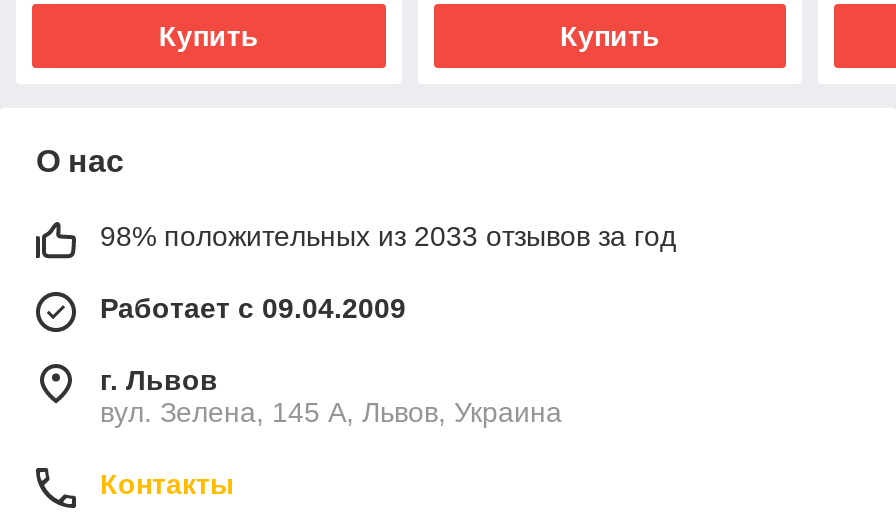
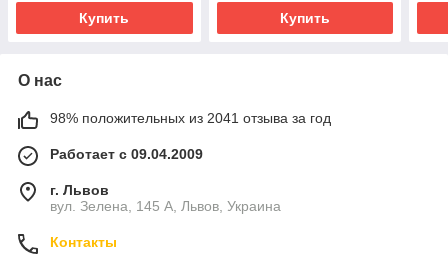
- 98% положительных из 2033 отзывов за год
+ 98% положительных из 2041 отзыва за год
